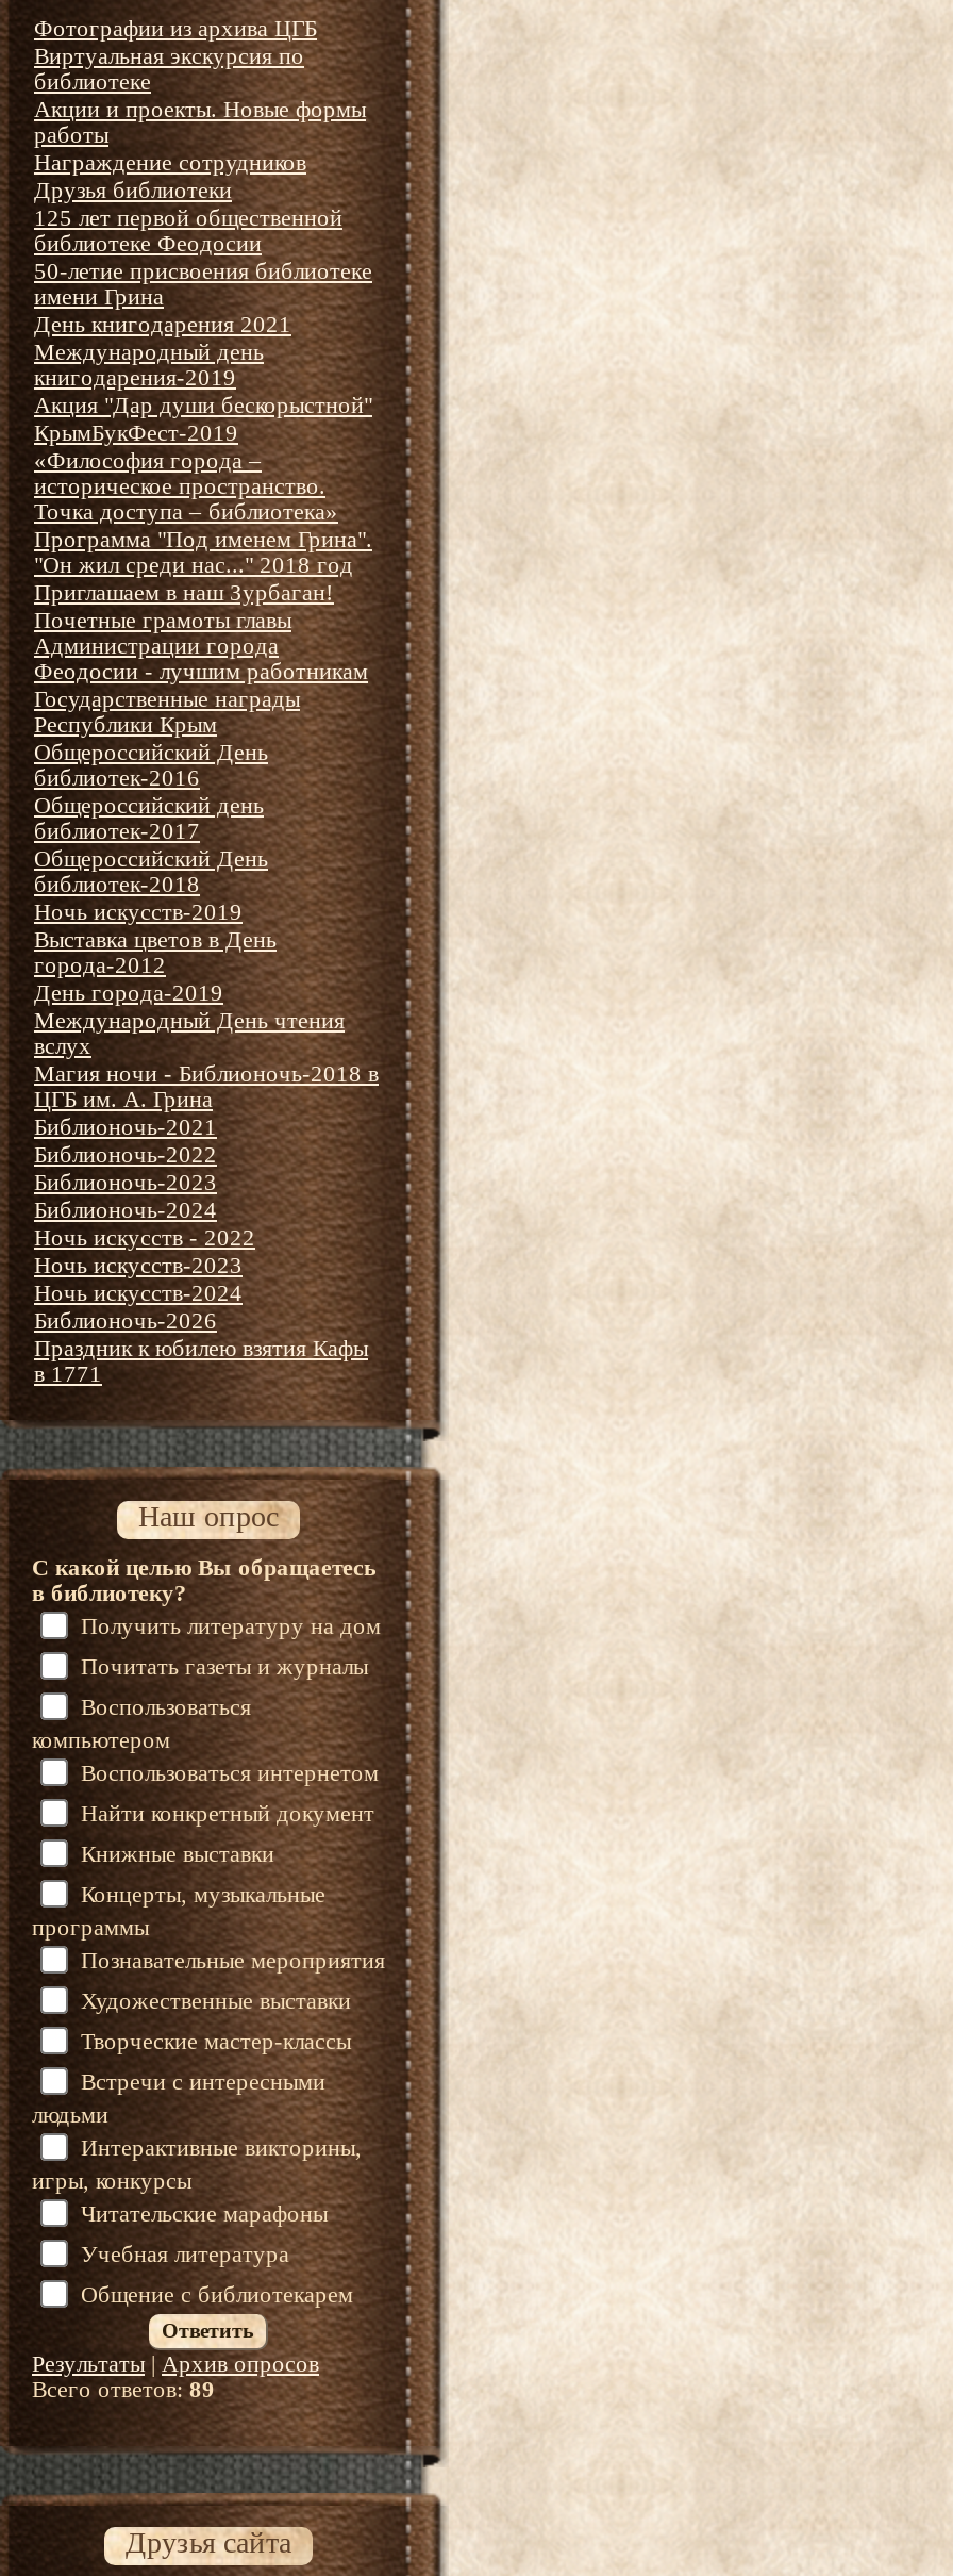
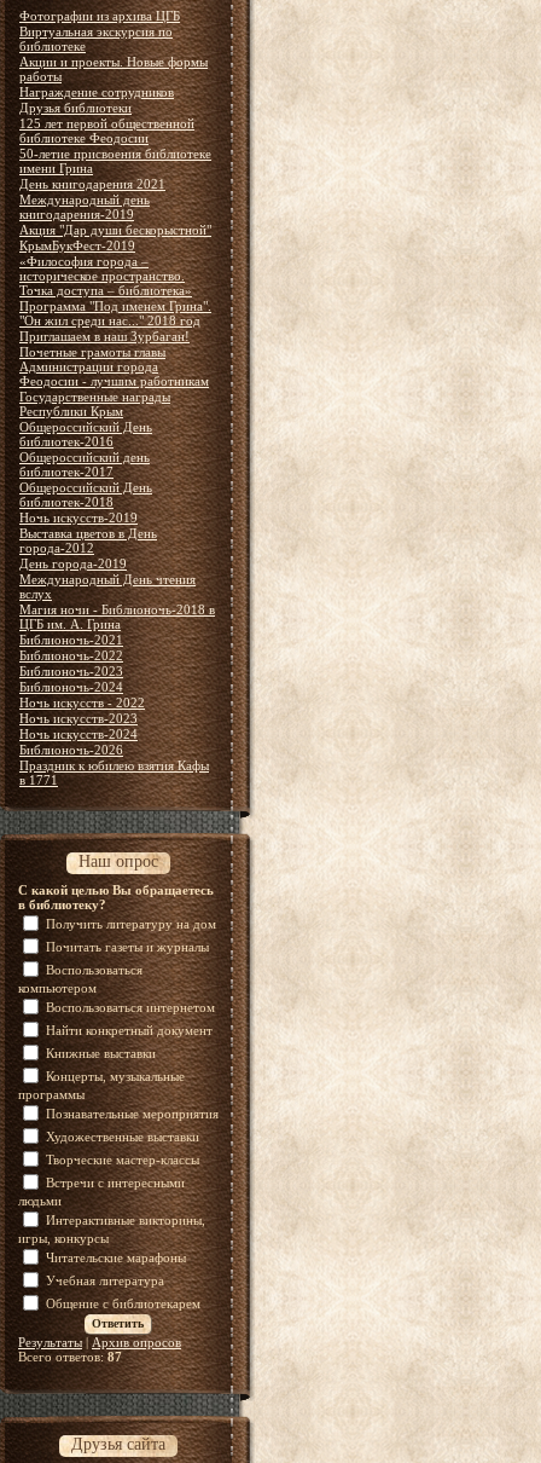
- Всего ответов:89
+ Всего ответов:87
